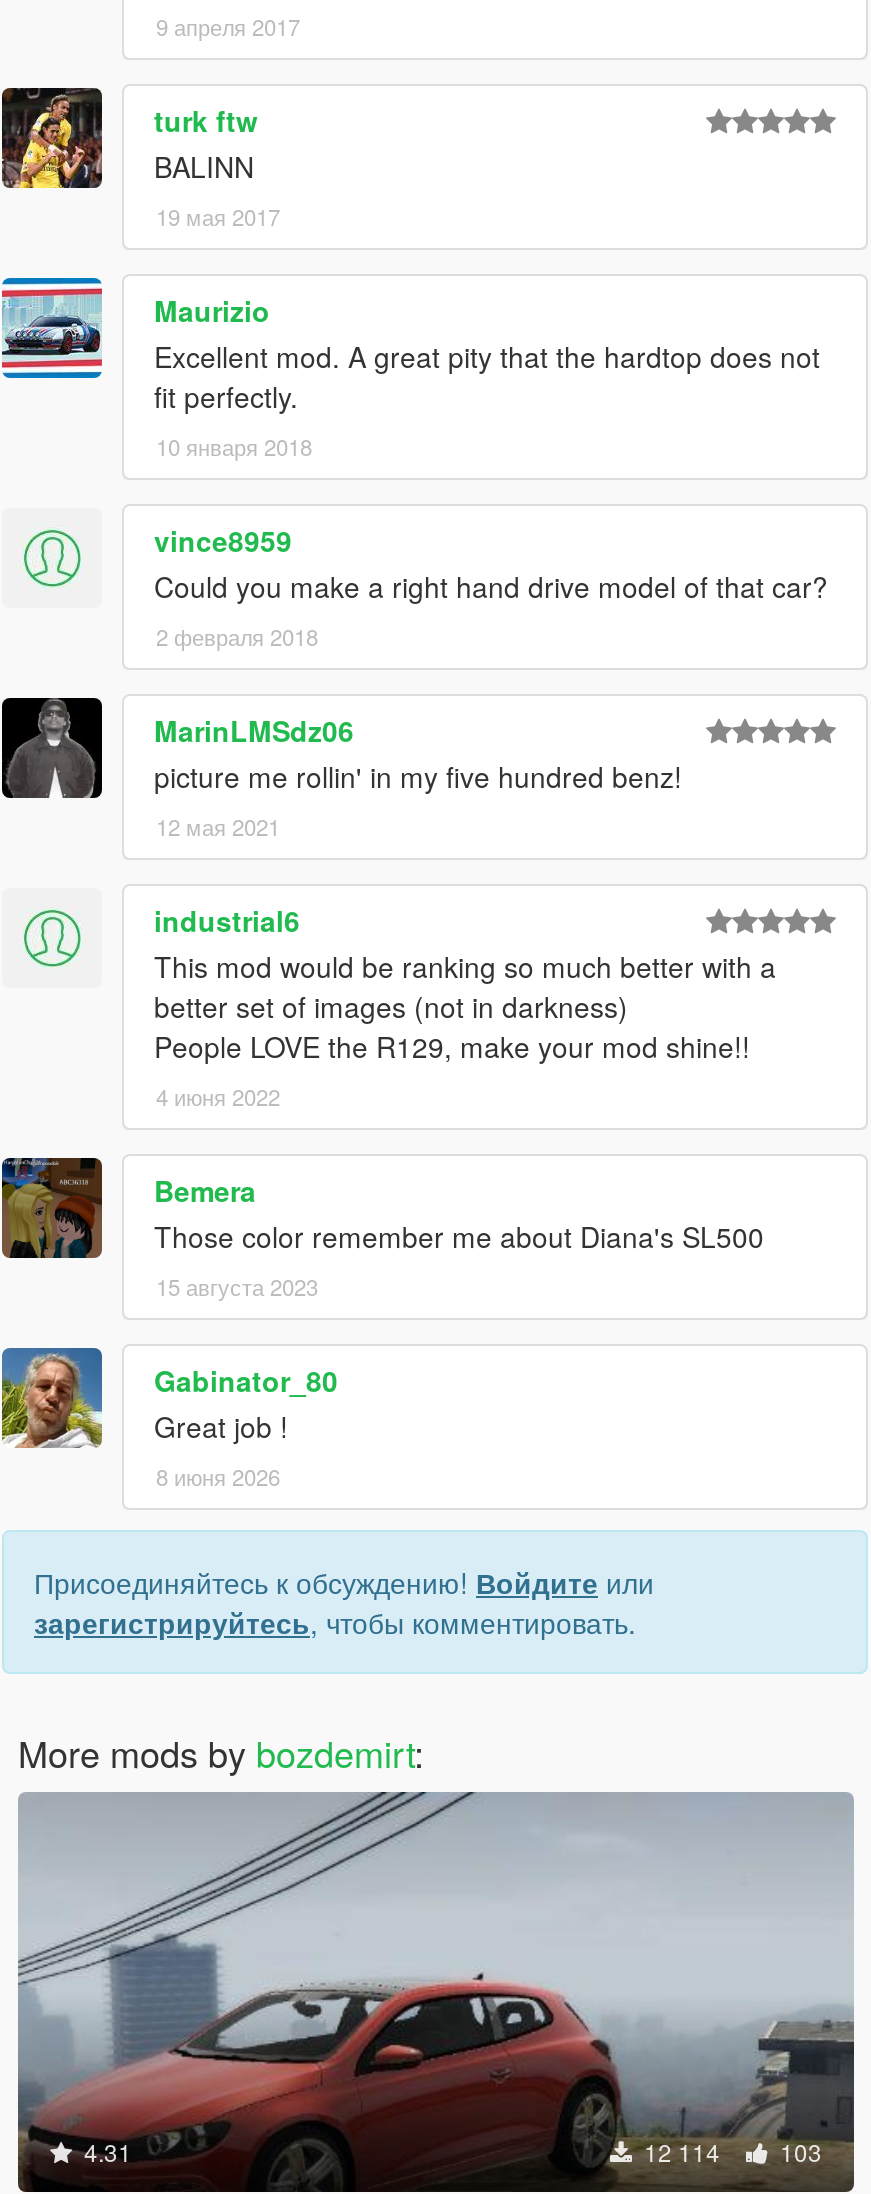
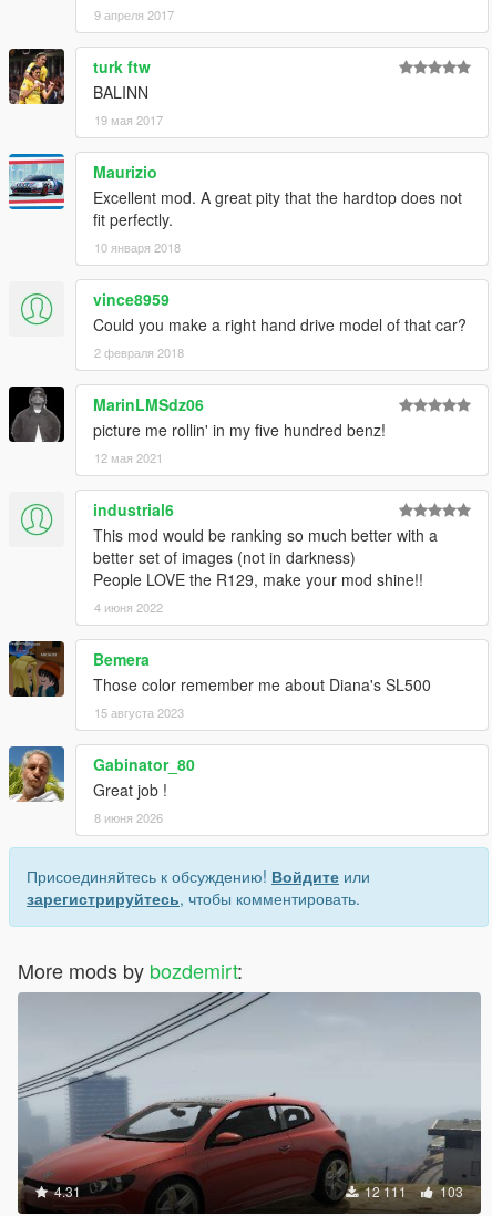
- 12 114 103
+ 12 111 103
